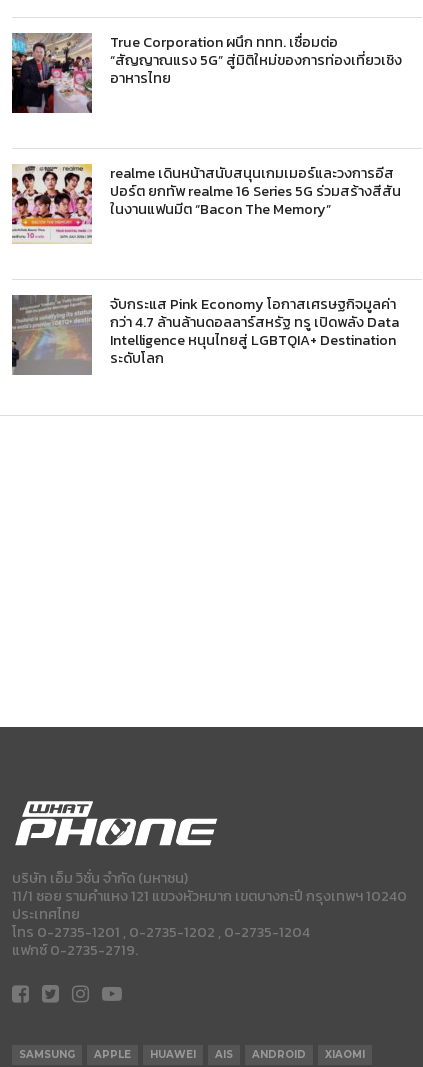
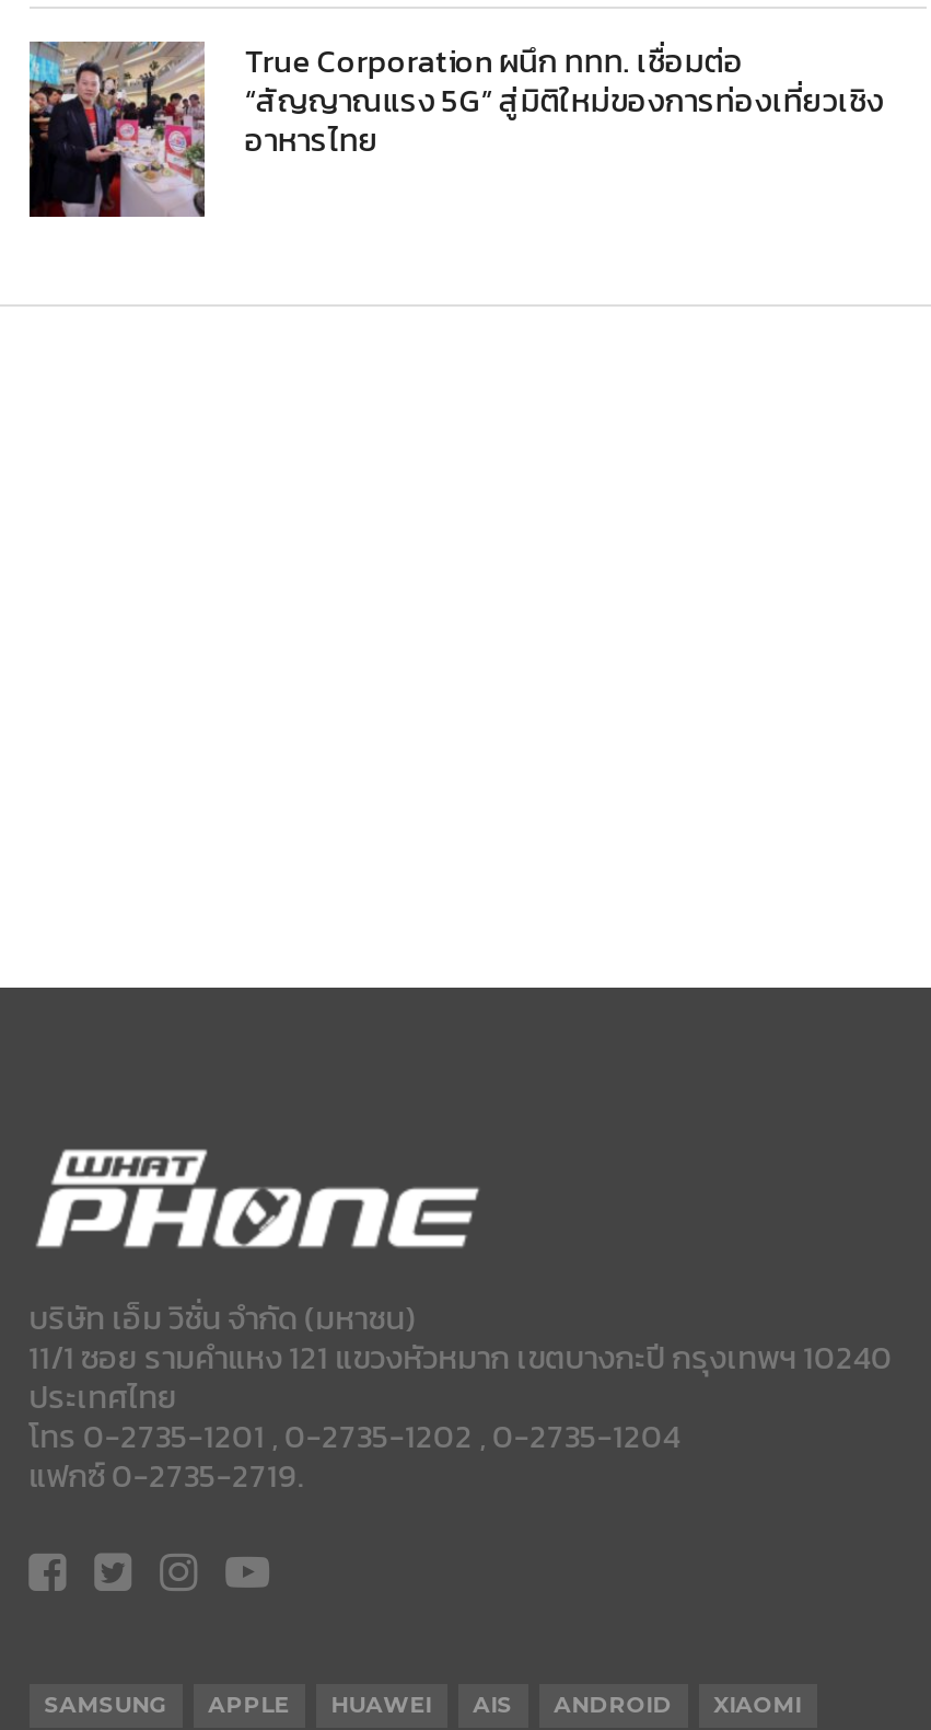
- [image]
- realme เดินหน้าสนับสนุนเกมเมอร์และวงการอีส
- ปอร์ต ยกทัพ realme 16 Series 5G ร่วมสร้างสีสัน
- ในงานแฟนมีต “Bacon The Memory”

- [image]
- จับกระแส Pink Economy โอกาสเศรษฐกิจมูลค่า
- กว่า 4.7 ล้านล้านดอลลาร์สหรัฐ ทรู เปิดพลัง Data
- Intelligence หนุนไทยสู่ LGBTQIA+ Destination
- ระดับโลก
